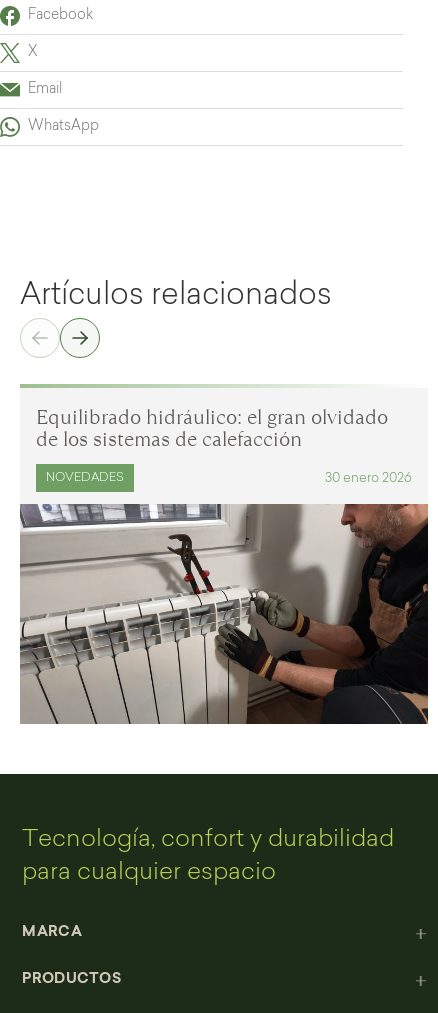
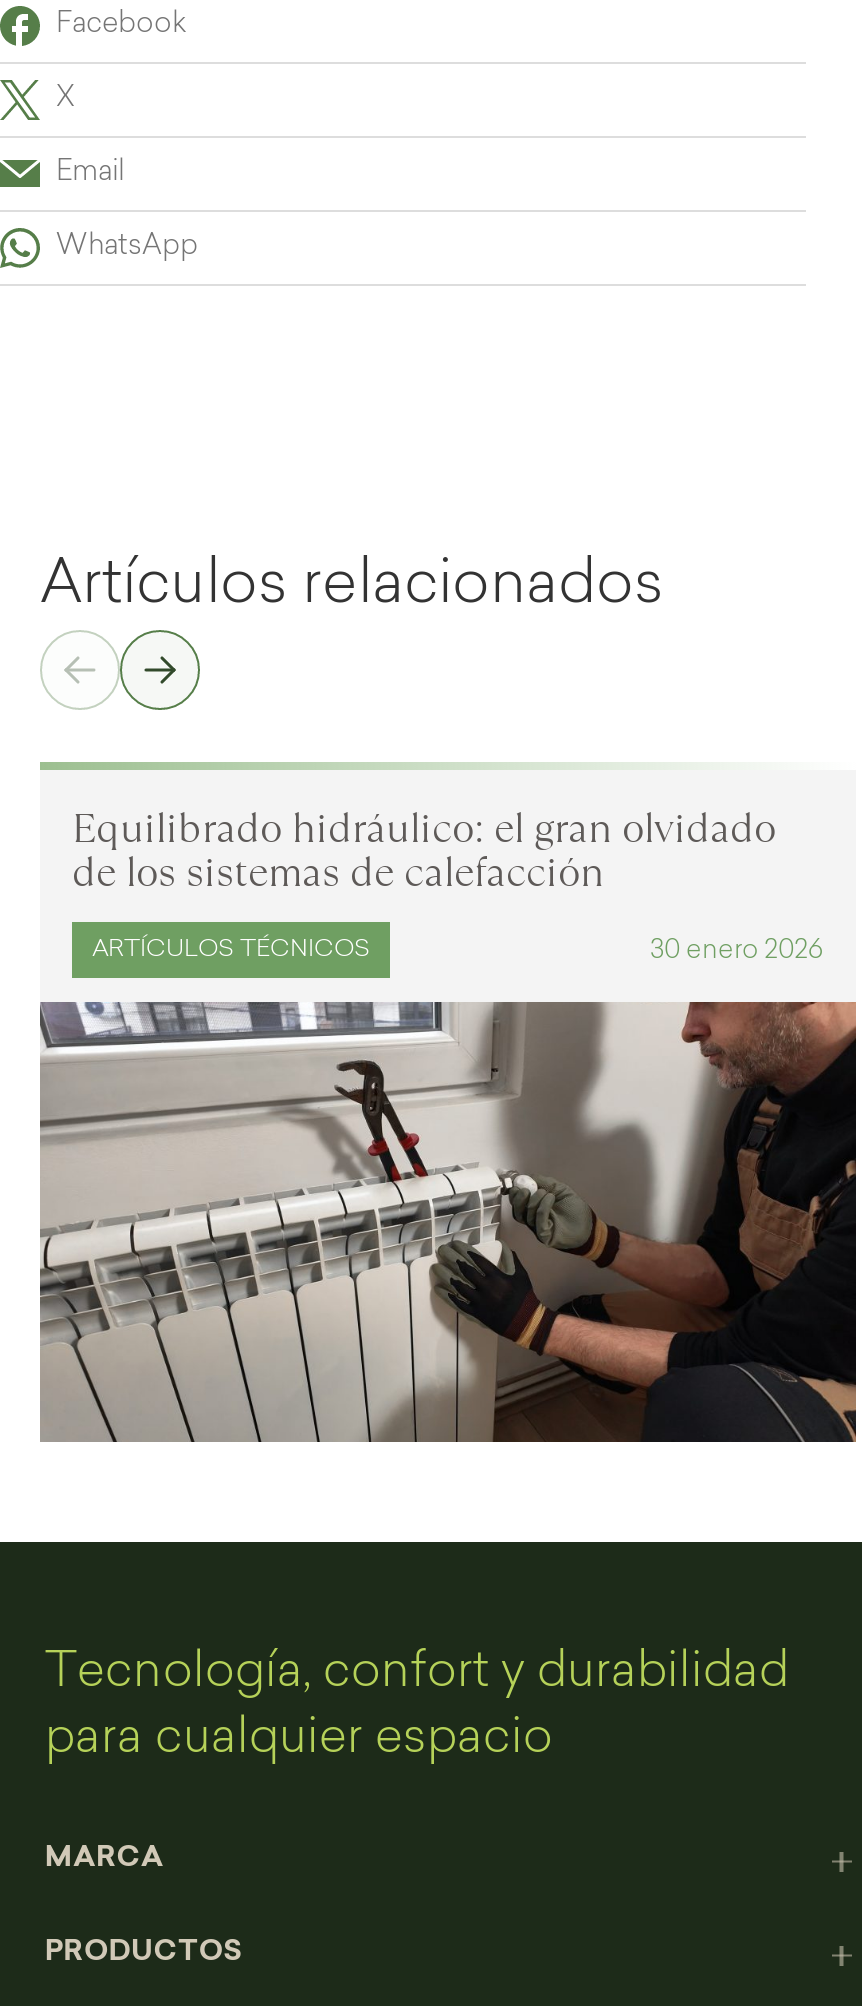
- NOVEDADES
+ ARTÍCULOS TÉCNICOS
